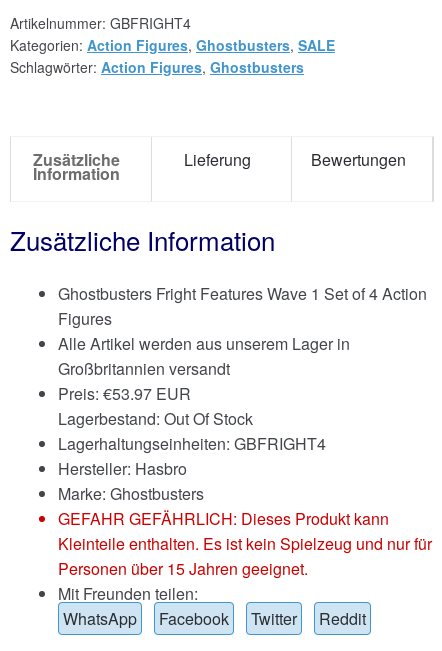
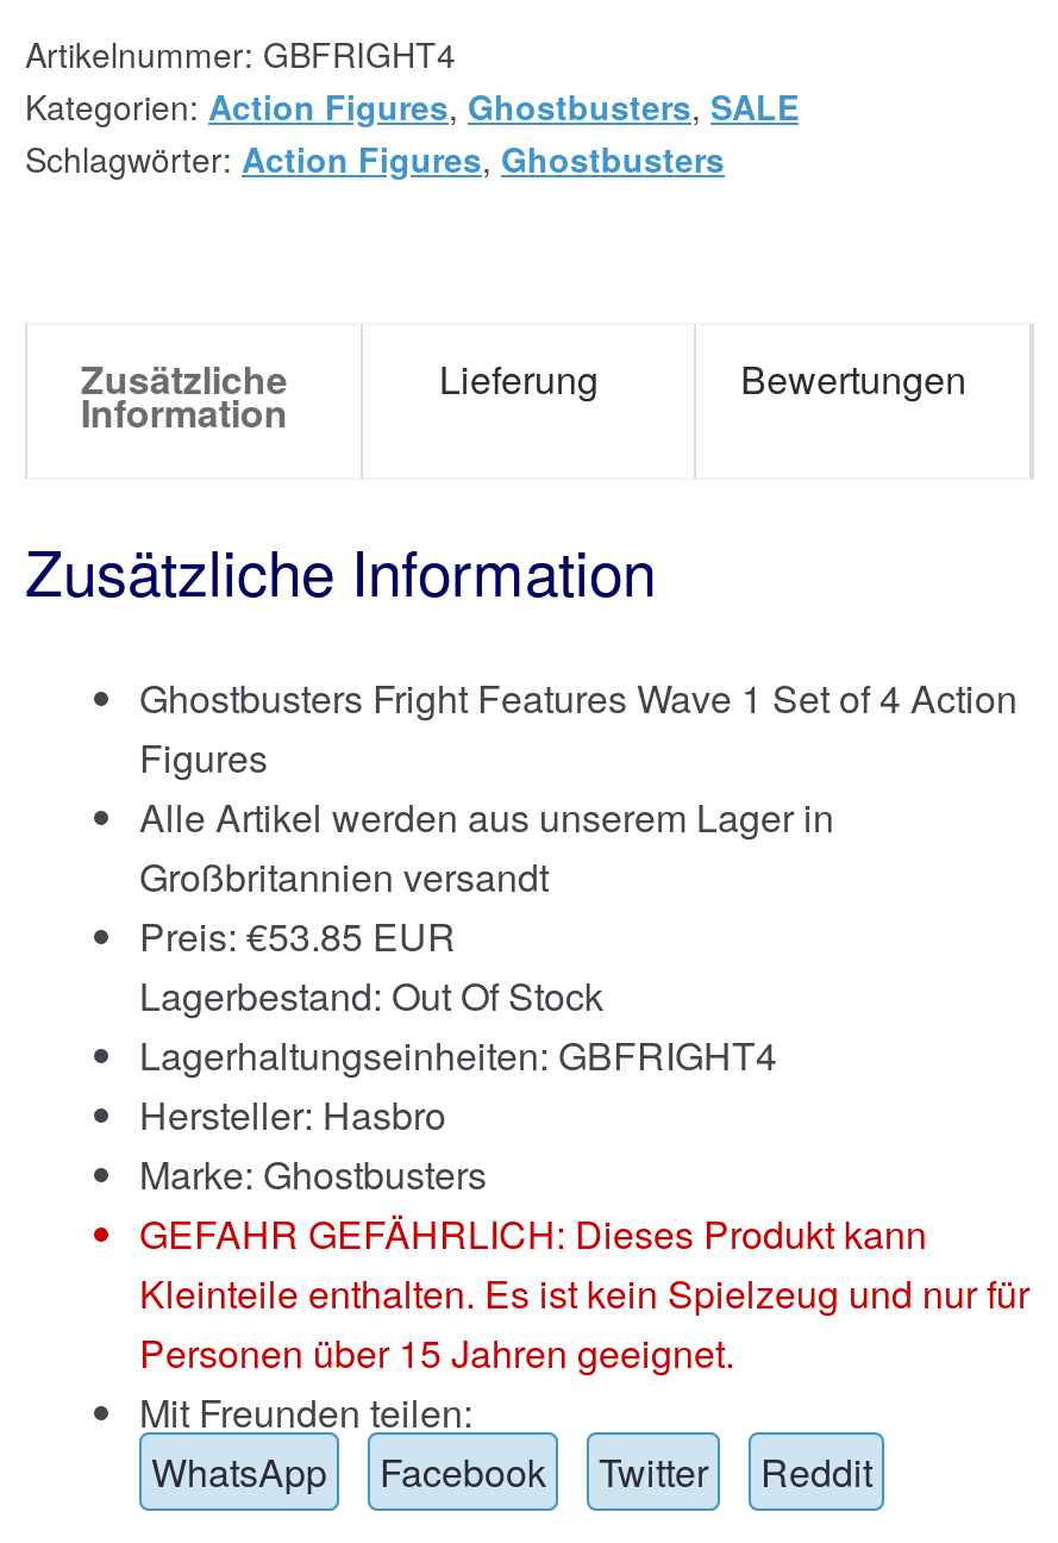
- Preis: €53.97 EUR
+ Preis: €53.85 EUR
